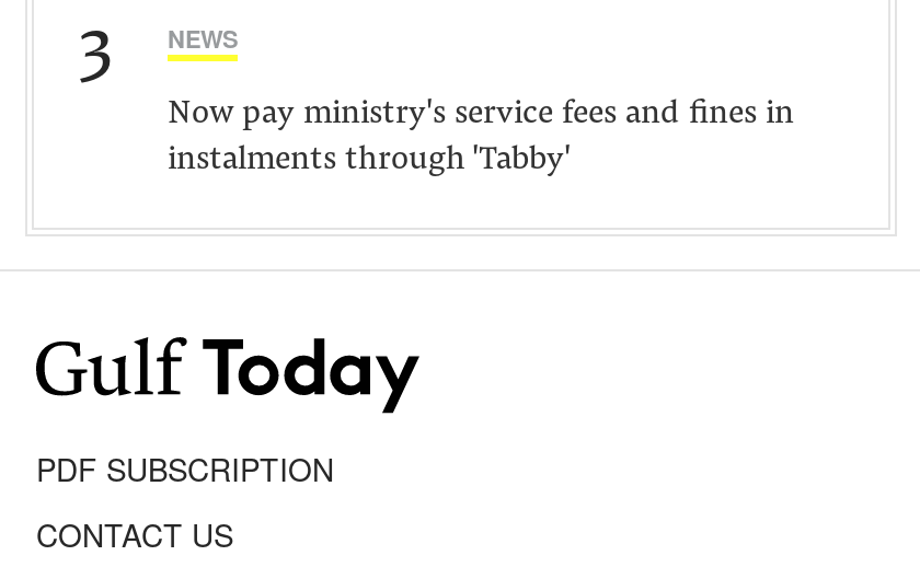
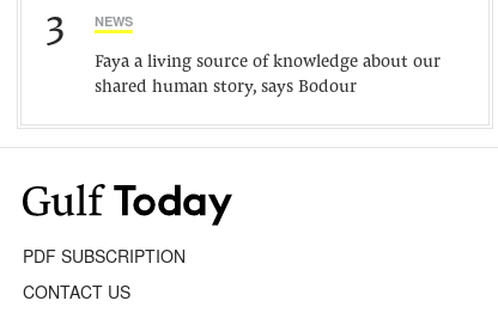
- Now pay ministry's service fees and fines in
- instalments through 'Tabby'
+ Faya a living source of knowledge about our
+ shared human story, says Bodour
